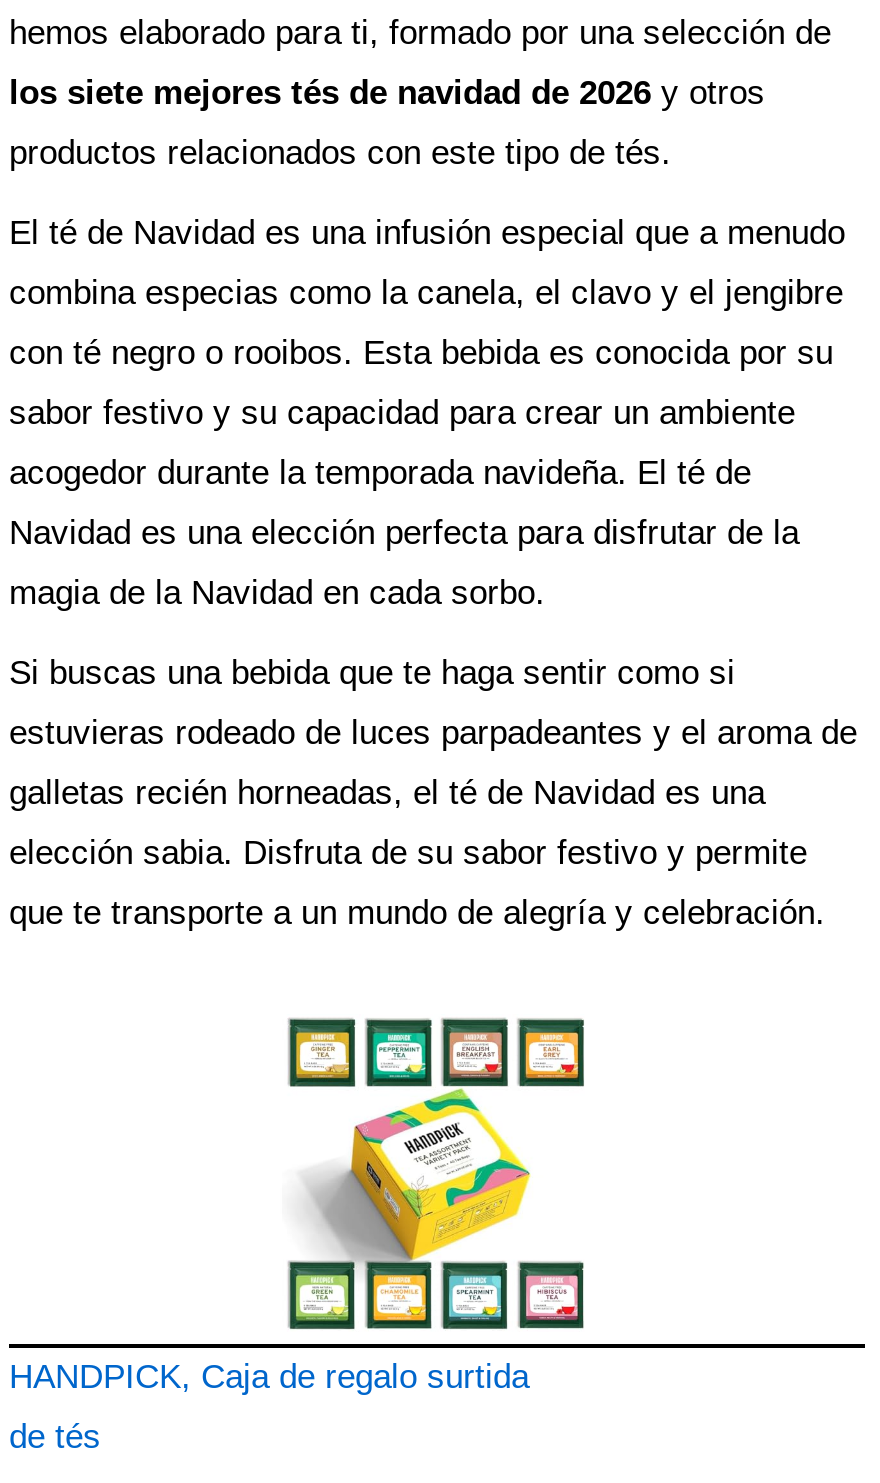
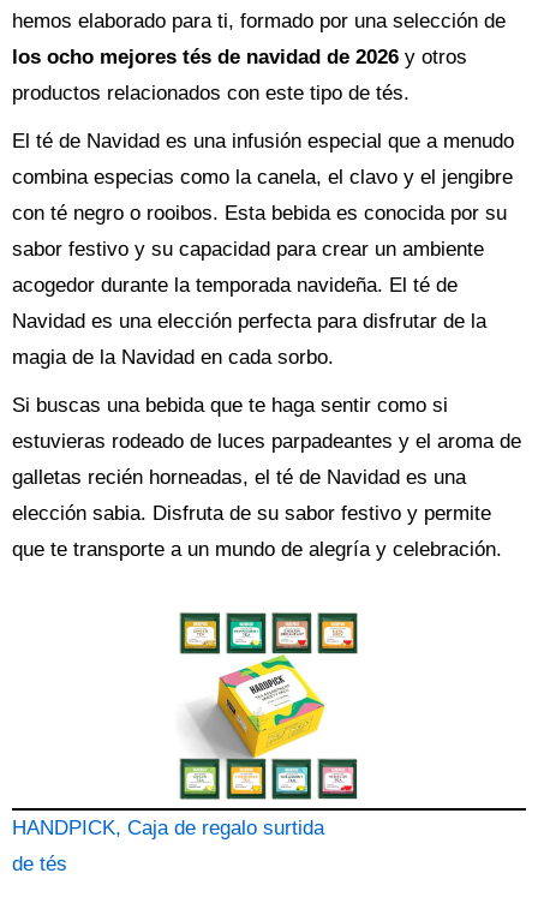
- los siete mejores tés de navidad de 2026 y otros
+ los ocho mejores tés de navidad de 2026 y otros
